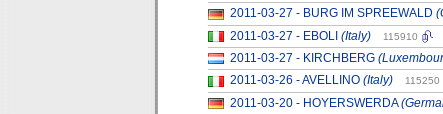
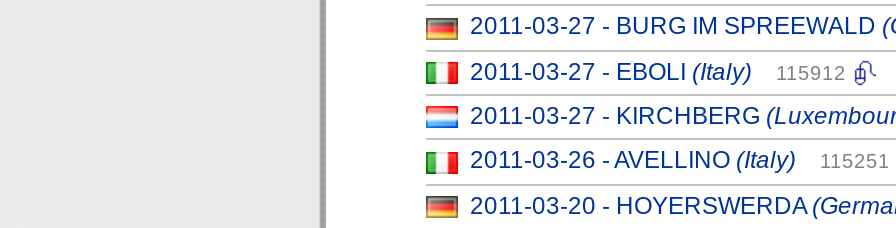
- 2011-03-27 - EBOLI (Italy) 115910
+ 2011-03-27 - EBOLI (Italy) 115912

- 2011-03-26 - AVELLINO (Italy) 115250
+ 2011-03-26 - AVELLINO (Italy) 115251
